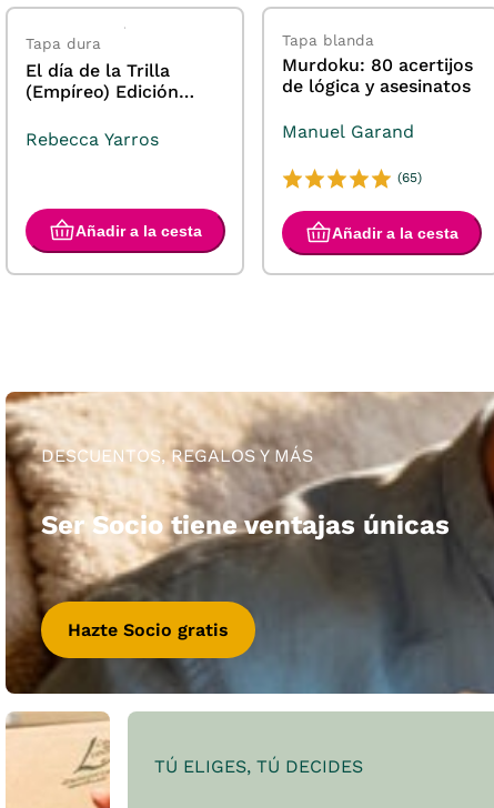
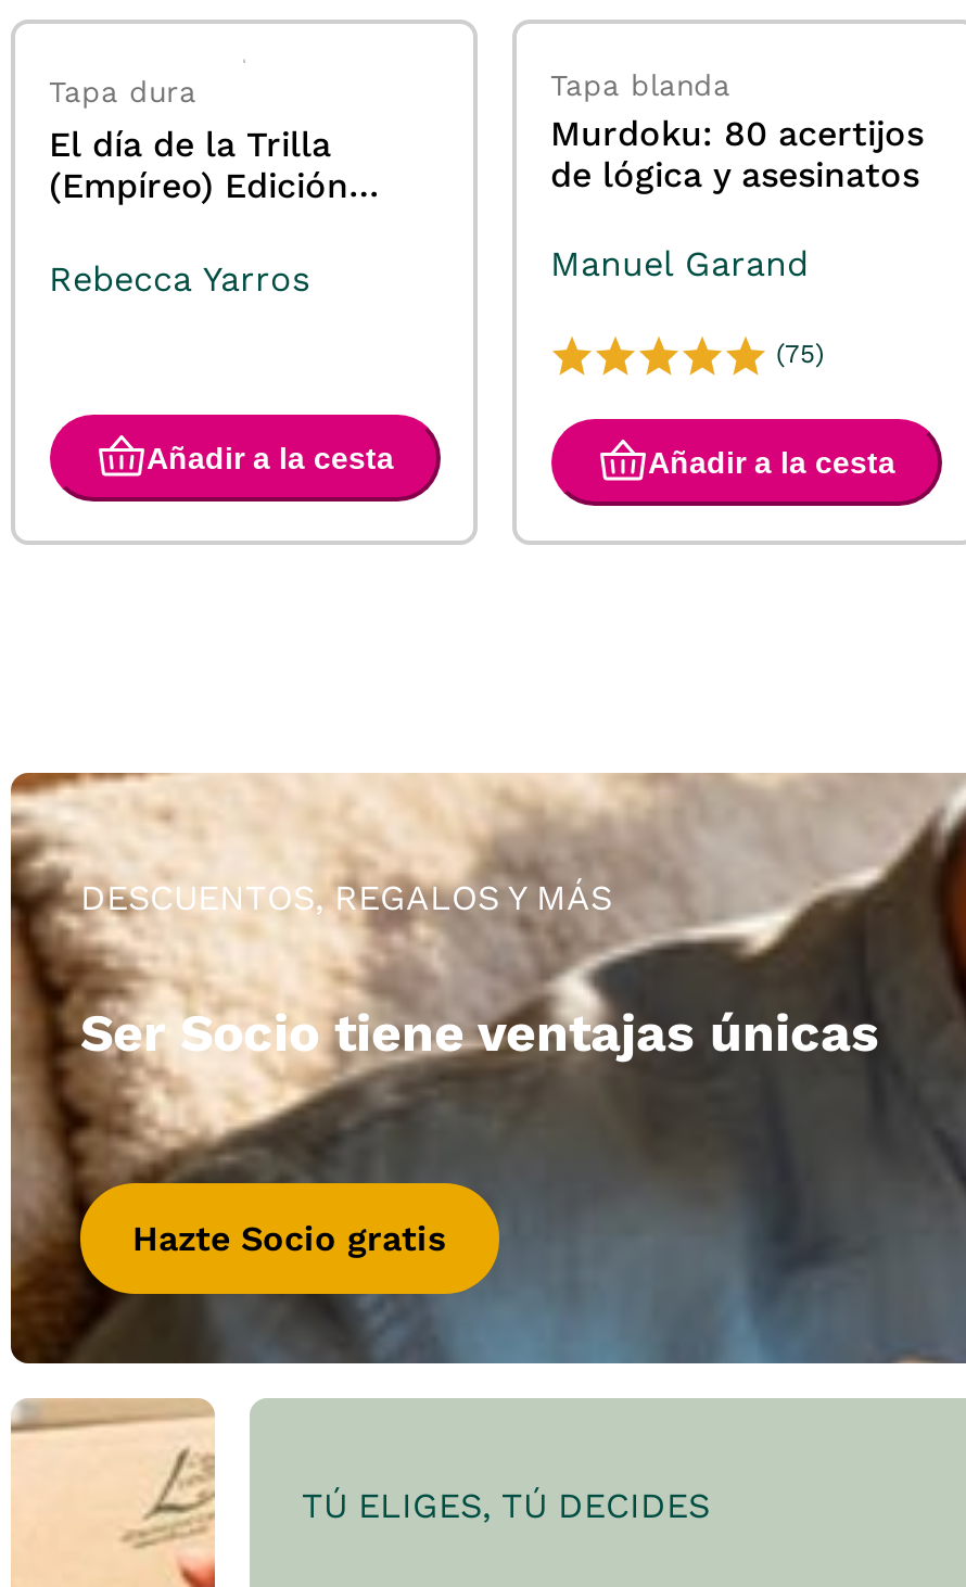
- (65)
+ (75)
